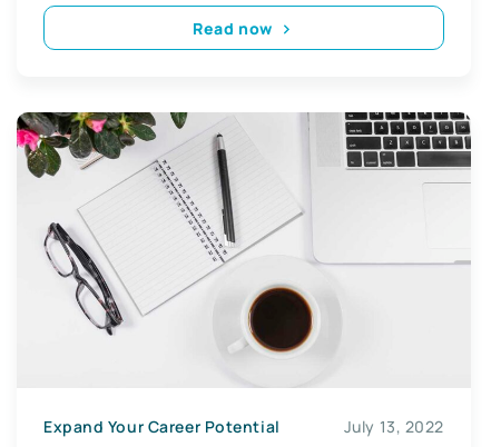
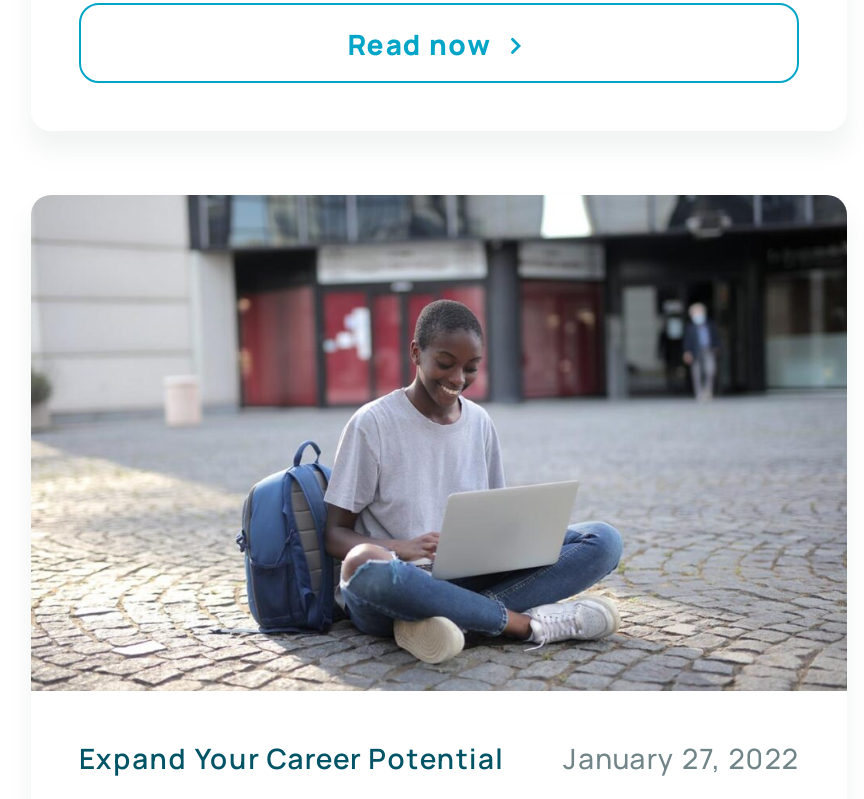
- [image]
- July 13, 2022
+ [image]
+ January 27, 2022
